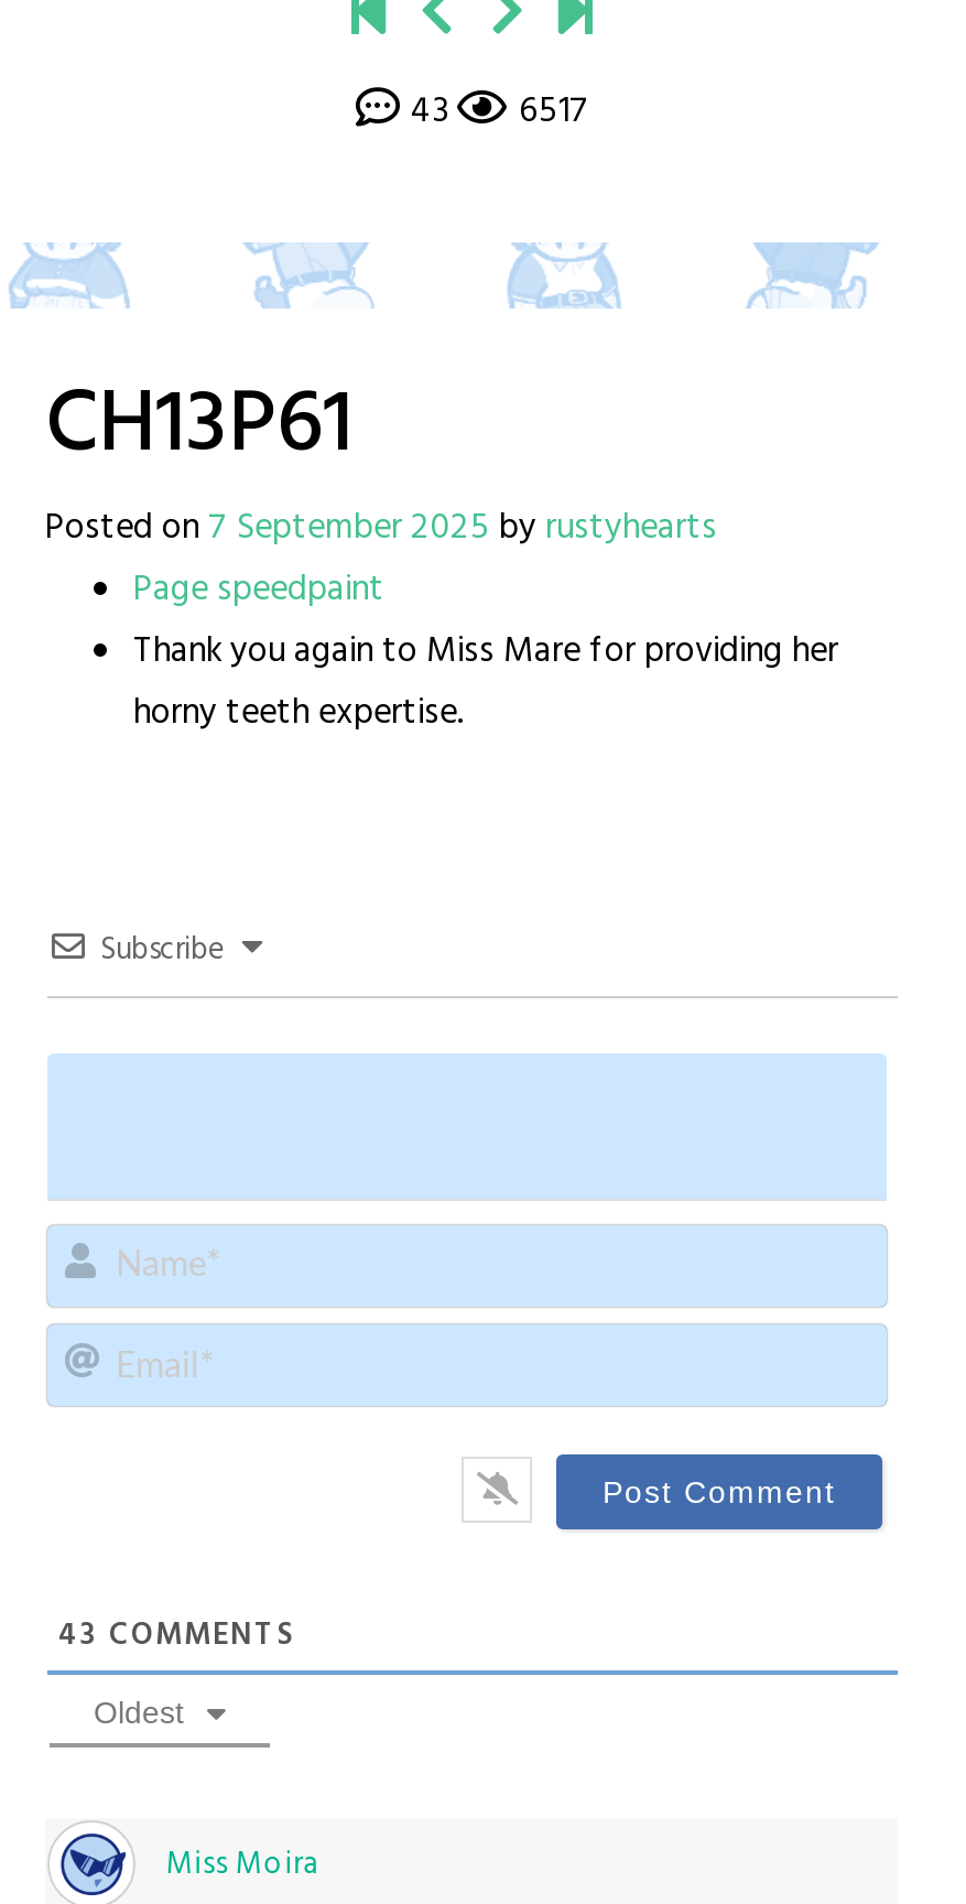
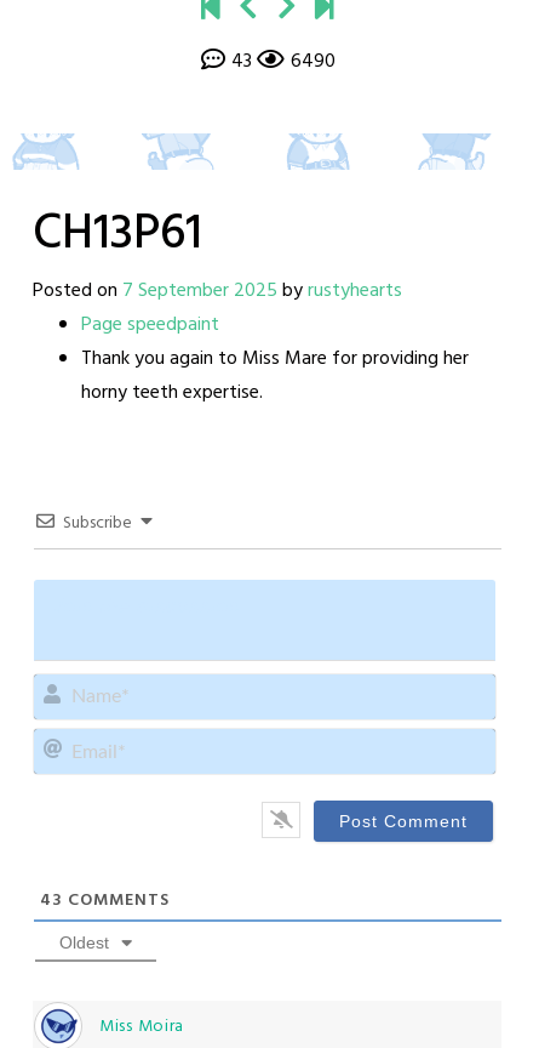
- 43 6517
+ 43 6490
